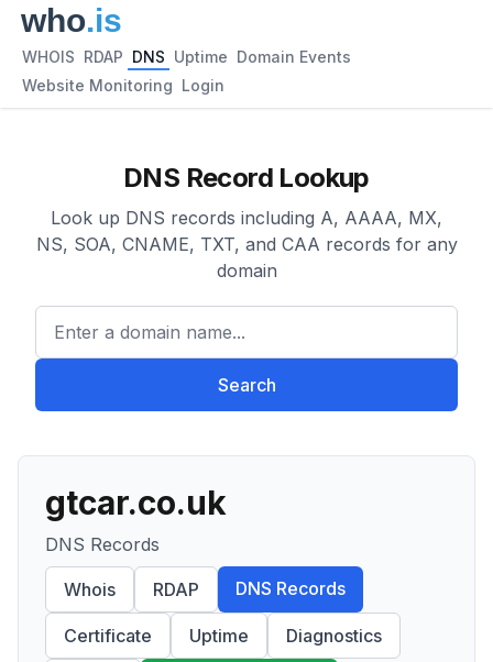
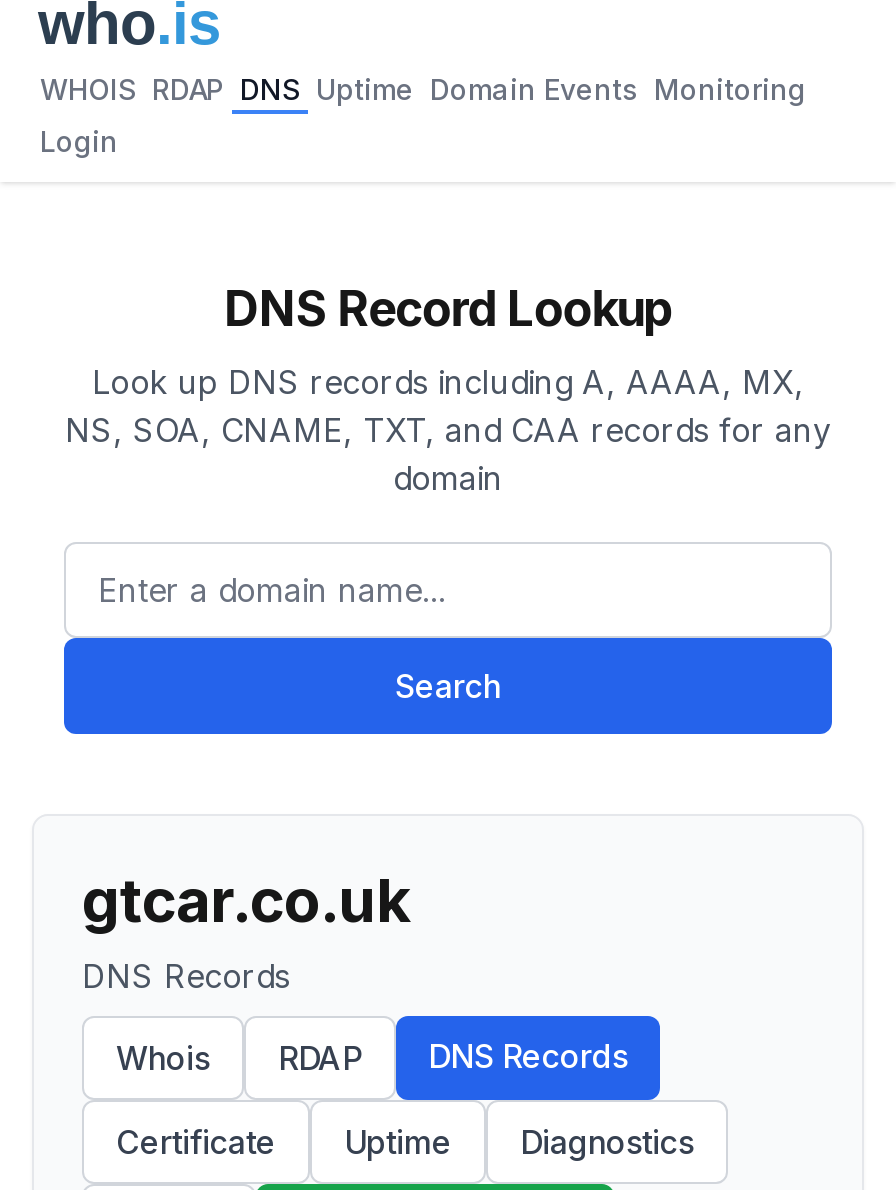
- WHOIS RDAP DNS Uptime Domain Events
+ WHOIS RDAP DNS Uptime Domain Events Monitoring

- Website Monitoring Login
+ Login
